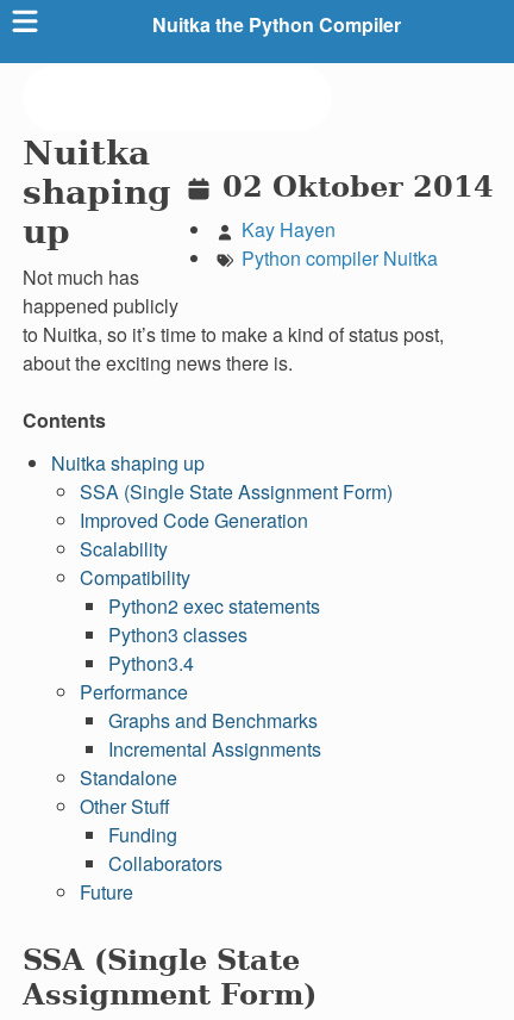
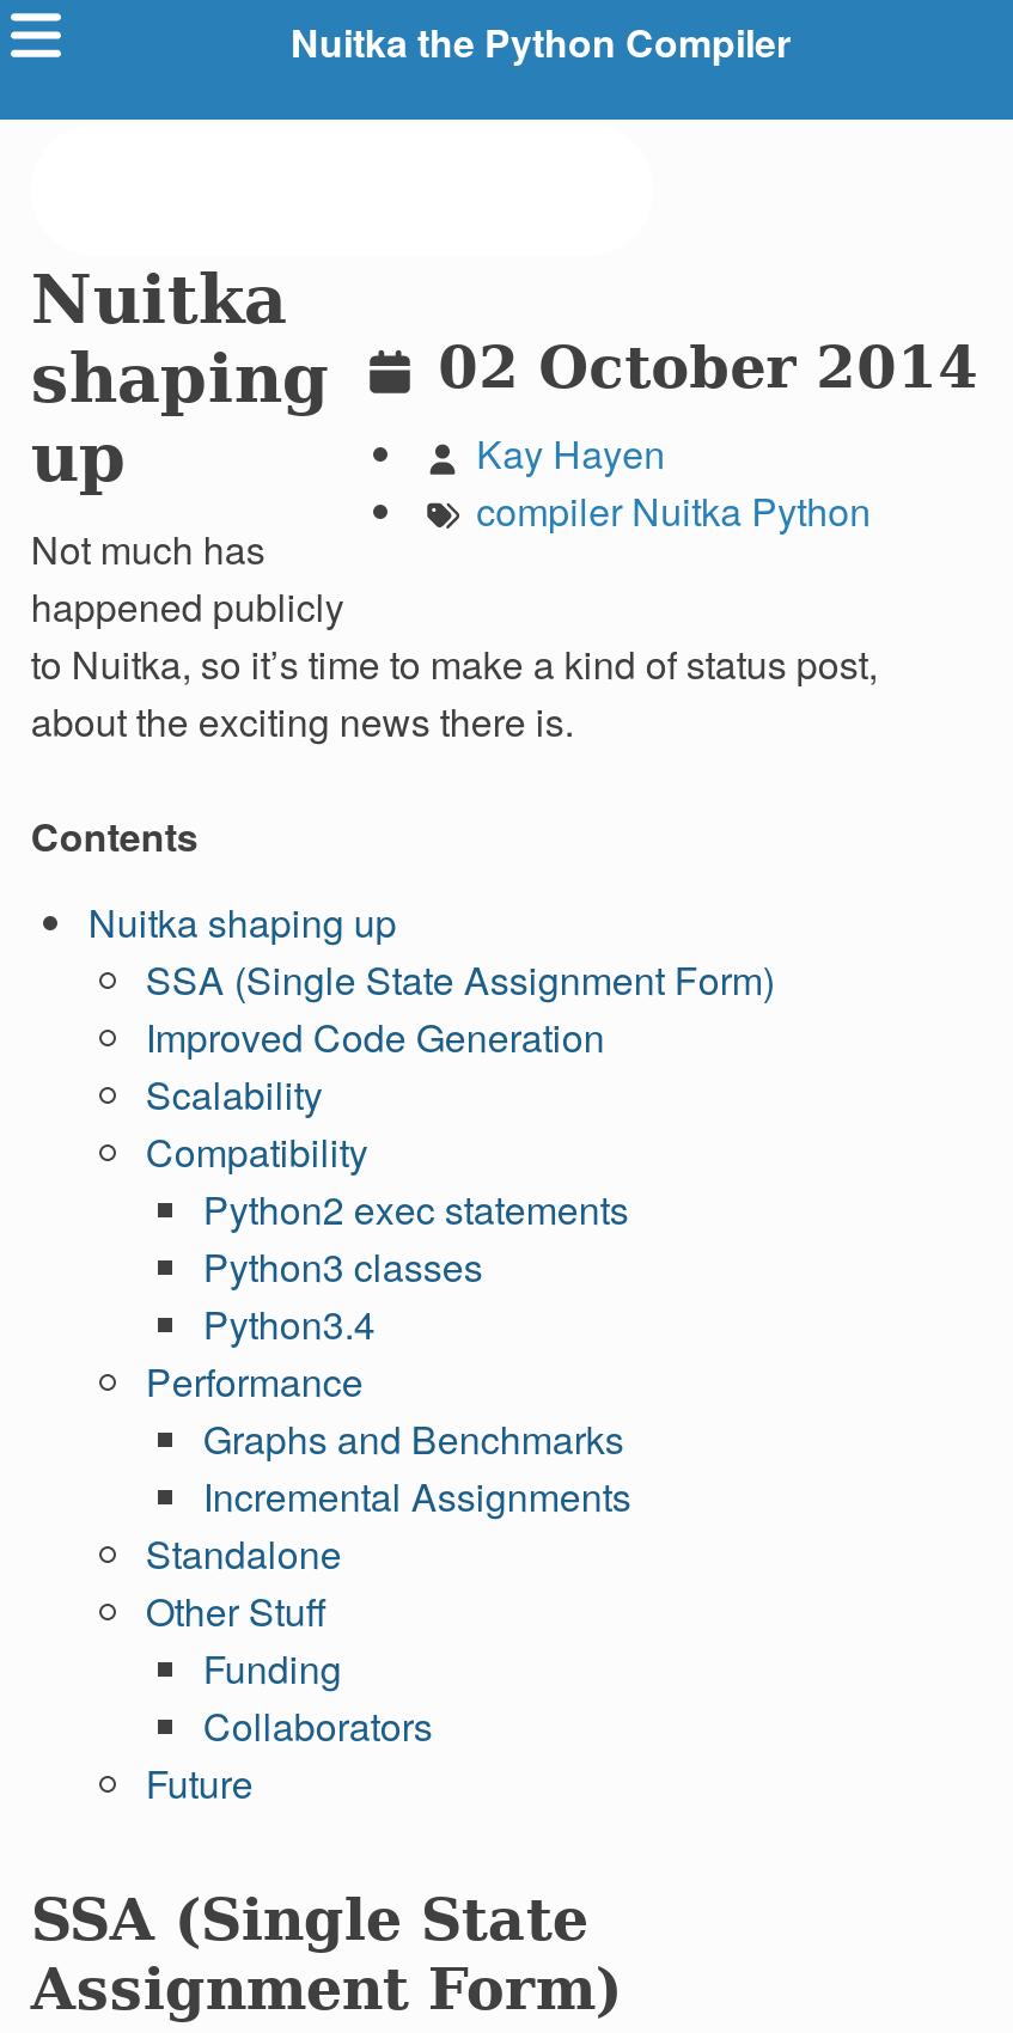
- shaping 02 Oktober 2014
+ shaping 02 October 2014

- Python compiler Nuitka
+ compiler Nuitka Python
